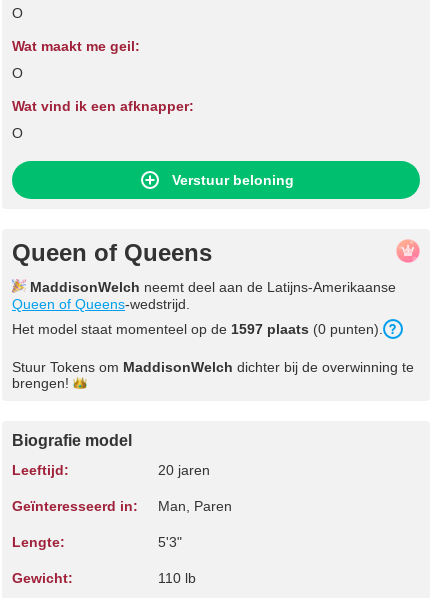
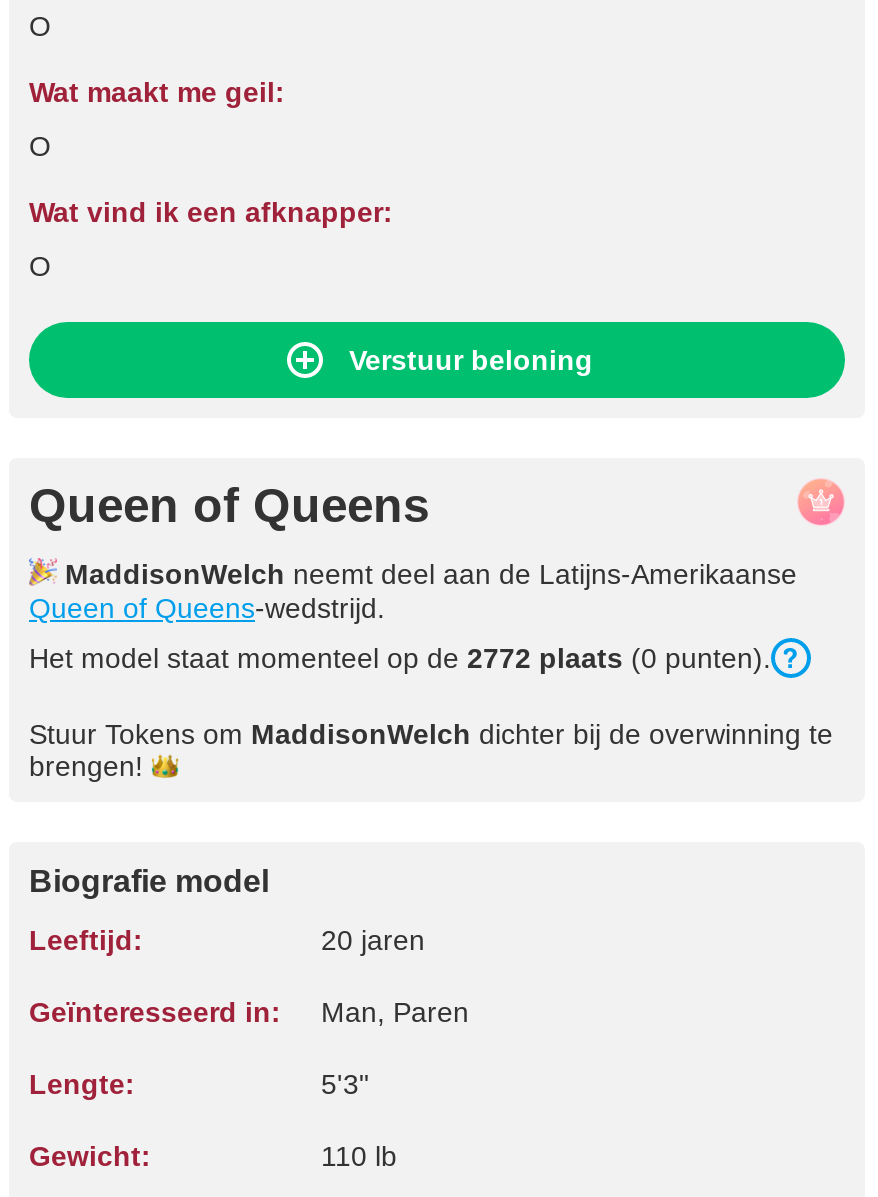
- Het model staat momenteel op de 1597 plaats (0 punten).
+ Het model staat momenteel op de 2772 plaats (0 punten).
